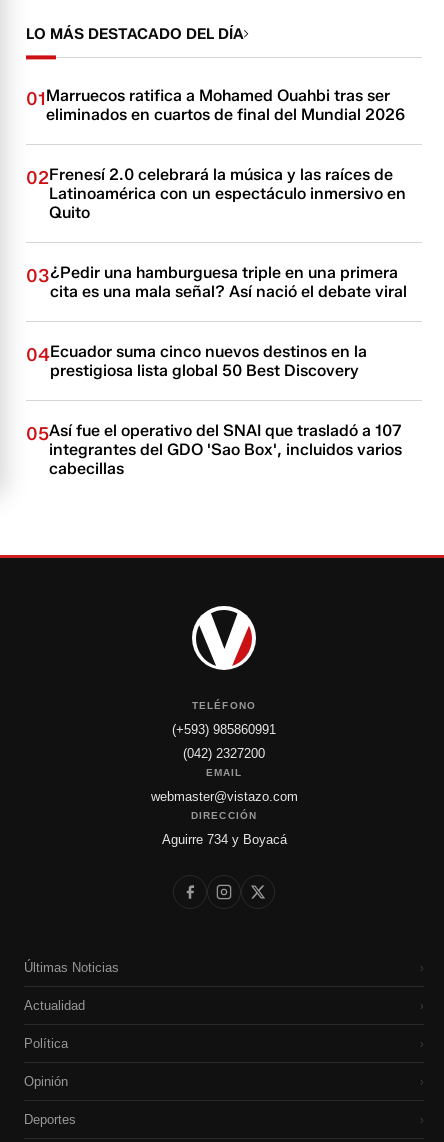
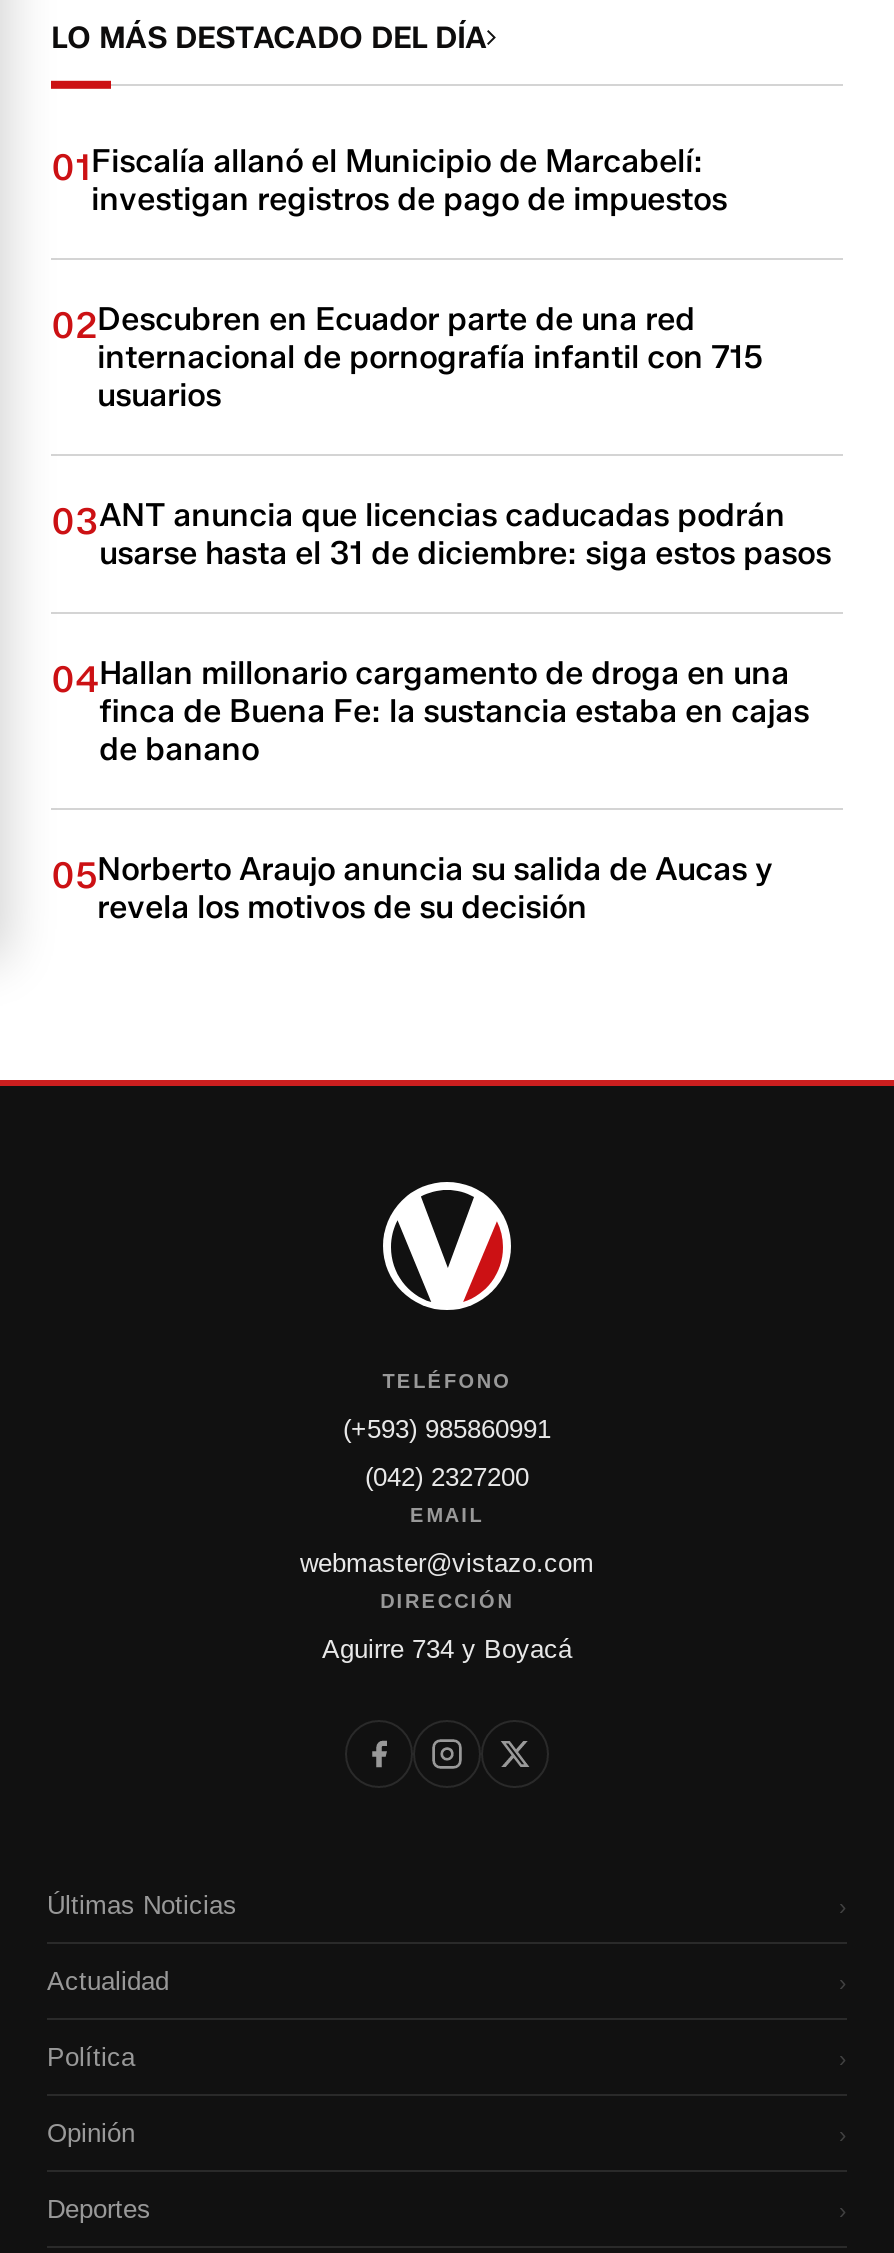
- 01Marruecos ratifica a Mohamed Ouahbi tras ser
- eliminados en cuartos de final del Mundial 2026
+ 01Fiscalía allanó el Municipio de Marcabelí:
+ investigan registros de pago de impuestos

- 02Frenesí 2.0 celebrará la música y las raíces de
- Latinoamérica con un espectáculo inmersivo en
- Quito
+ 02Descubren en Ecuador parte de una red
+ internacional de pornografía infantil con 715
+ usuarios

- 03¿Pedir una hamburguesa triple en una primera
- cita es una mala señal? Así nació el debate viral
+ 03ANT anuncia que licencias caducadas podrán
+ usarse hasta el 31 de diciembre: siga estos pasos

- 04Ecuador suma cinco nuevos destinos en la
- prestigiosa lista global 50 Best Discovery
+ 04Hallan millonario cargamento de droga en una
+ finca de Buena Fe: la sustancia estaba en cajas
+ de banano

- 05Así fue el operativo del SNAI que trasladó a 107
- integrantes del GDO 'Sao Box', incluidos varios
- cabecillas
+ 05Norberto Araujo anuncia su salida de Aucas y
+ revela los motivos de su decisión
